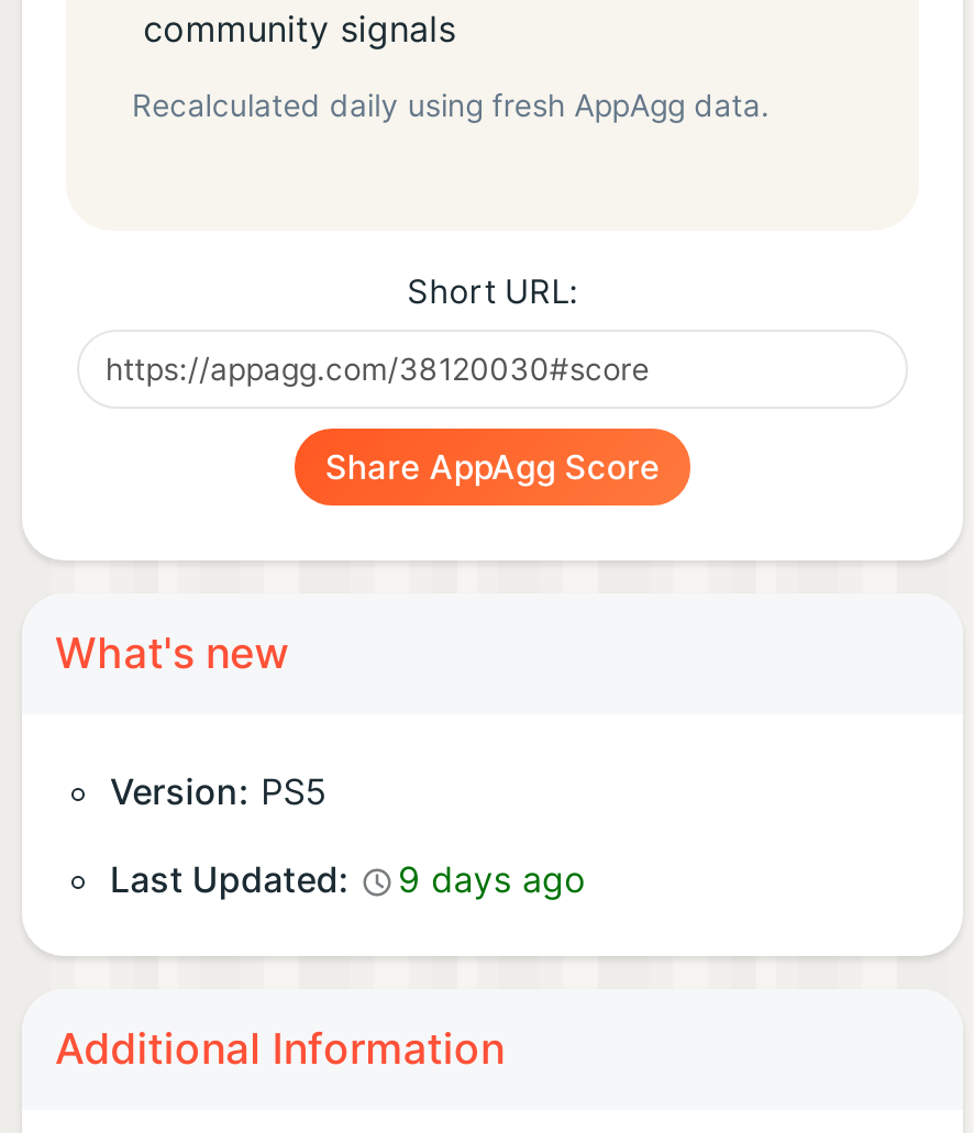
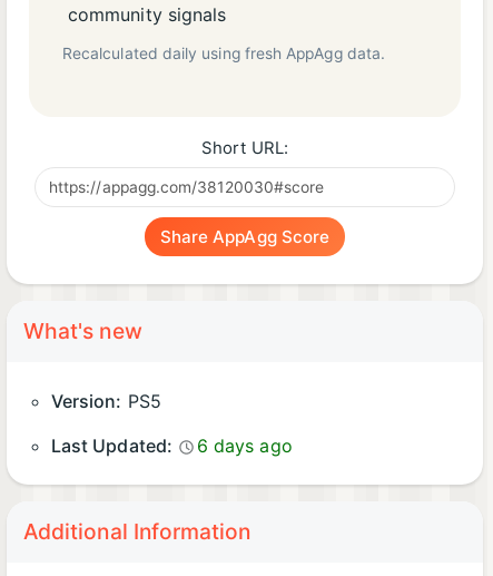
- Last Updated: 9 days ago
+ Last Updated: 6 days ago
